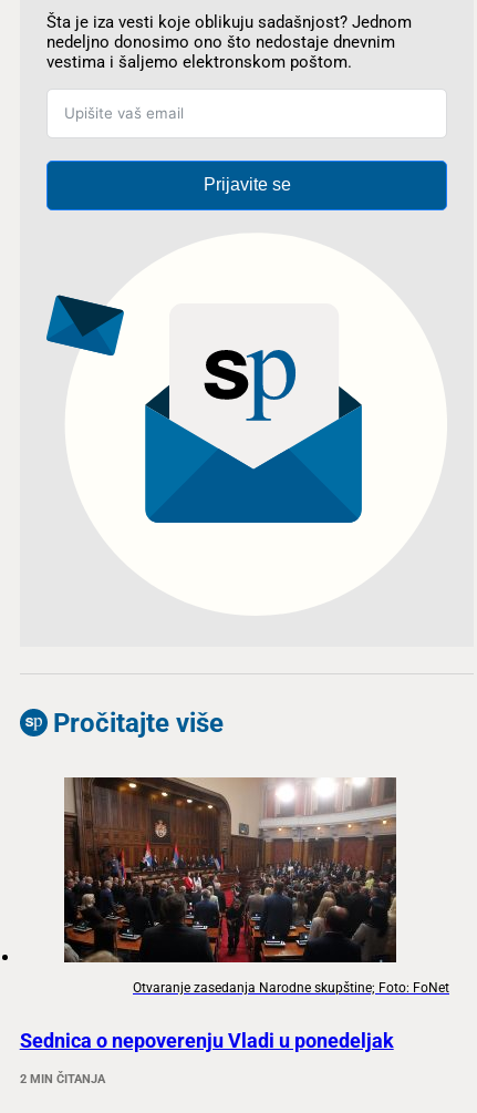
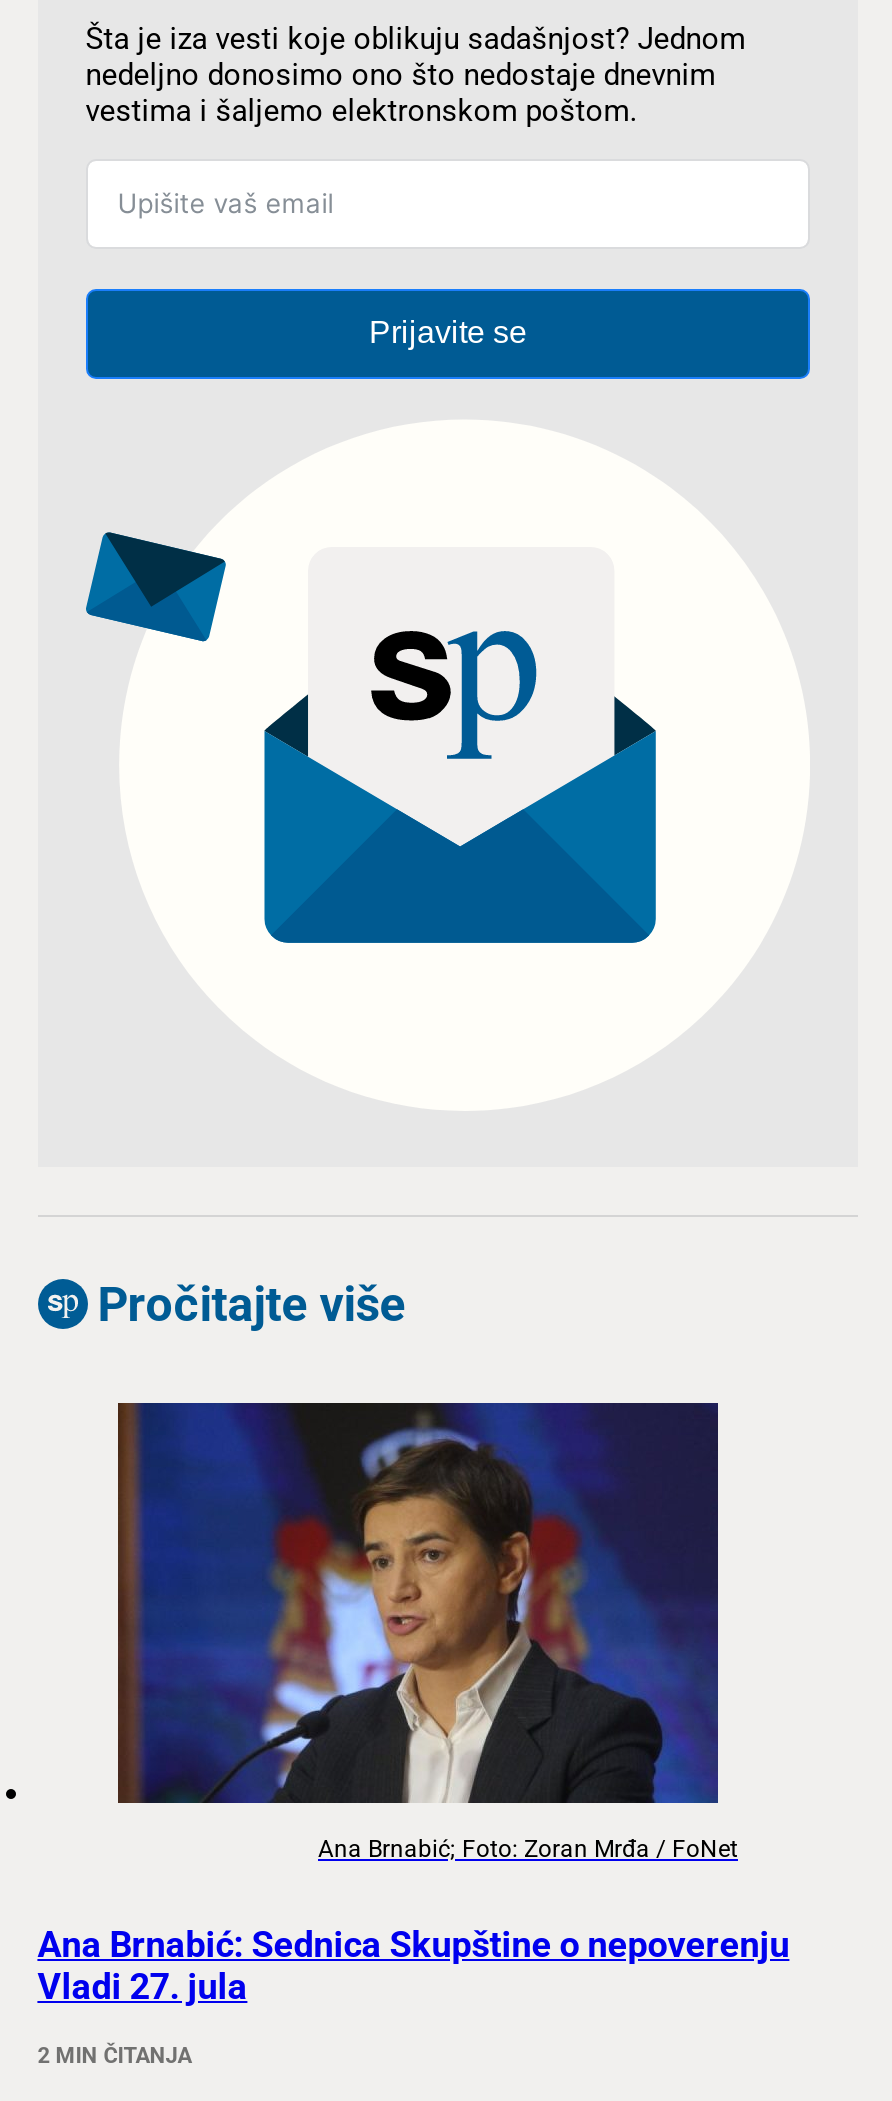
- [image]
- Otvaranje zasedanja Narodne skupštine; Foto: FoNet
+ [image]
+ Ana Brnabić; Foto: Zoran Mrđa / FoNet

- Sednica o nepoverenju Vladi u ponedeljak
+ Ana Brnabić: Sednica Skupštine o nepoverenju
+ Vladi 27. jula
